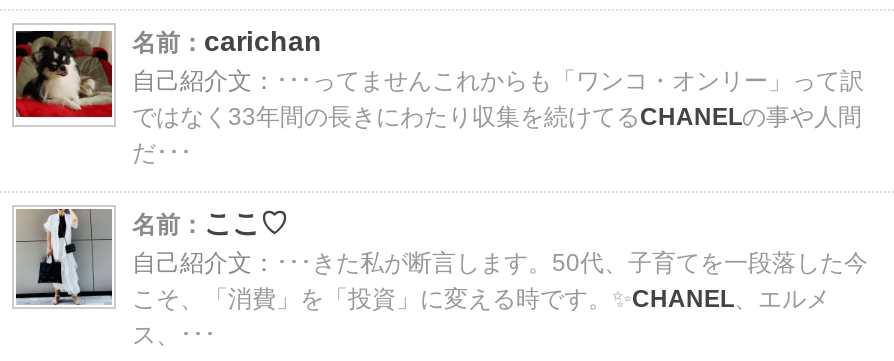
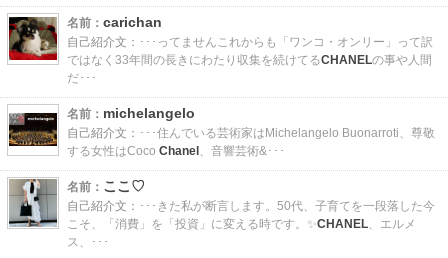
+ [image]
+ 名前：michelangelo
+ 自己紹介文：･･･住んでいる芸術家はMichelangelo Buonarroti、尊敬
+ する女性はCoco Chanel、音響芸術&･･･
